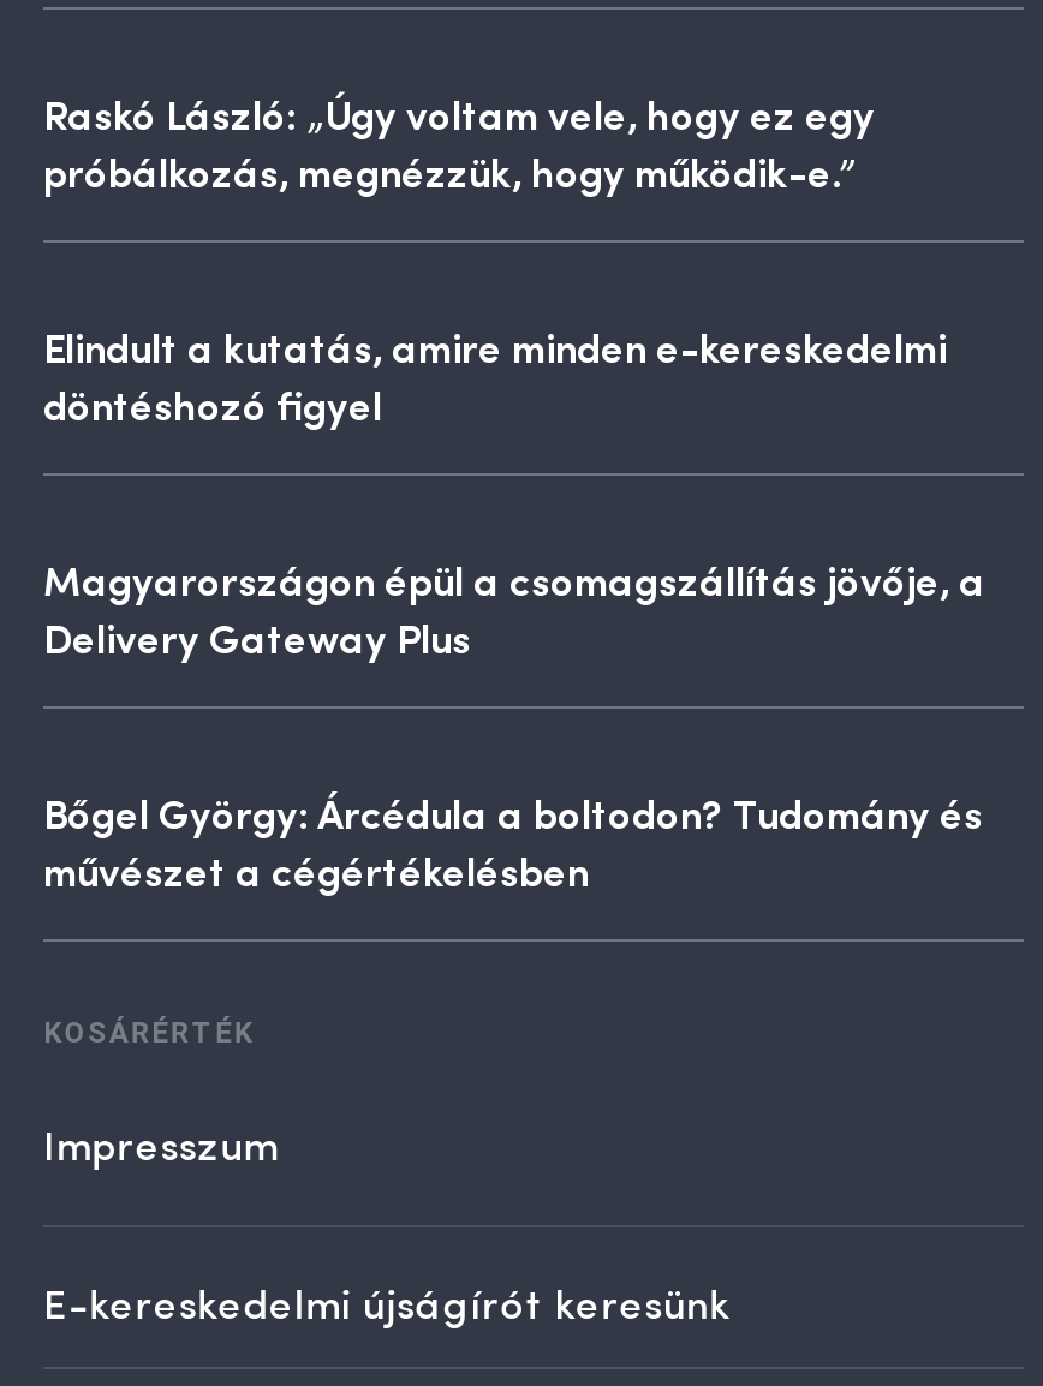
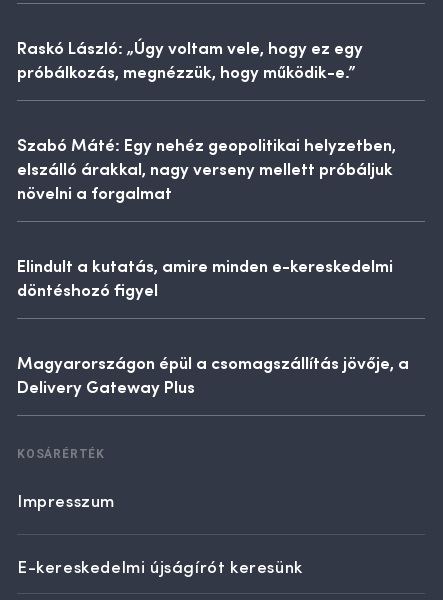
+ Szabó Máté: Egy nehéz geopolitikai helyzetben,
+ elszálló árakkal, nagy verseny mellett próbáljuk
+ növelni a forgalmat

moved down: Elindult a kutatás, amire minden e-kereskedelmi | döntéshozó figyel | Magyarországon épül a csomagszállítás jövője, a | Delivery Gateway Plus

- Bőgel György: Árcédula a boltodon? Tudomány és
- művészet a cégértékelésben
